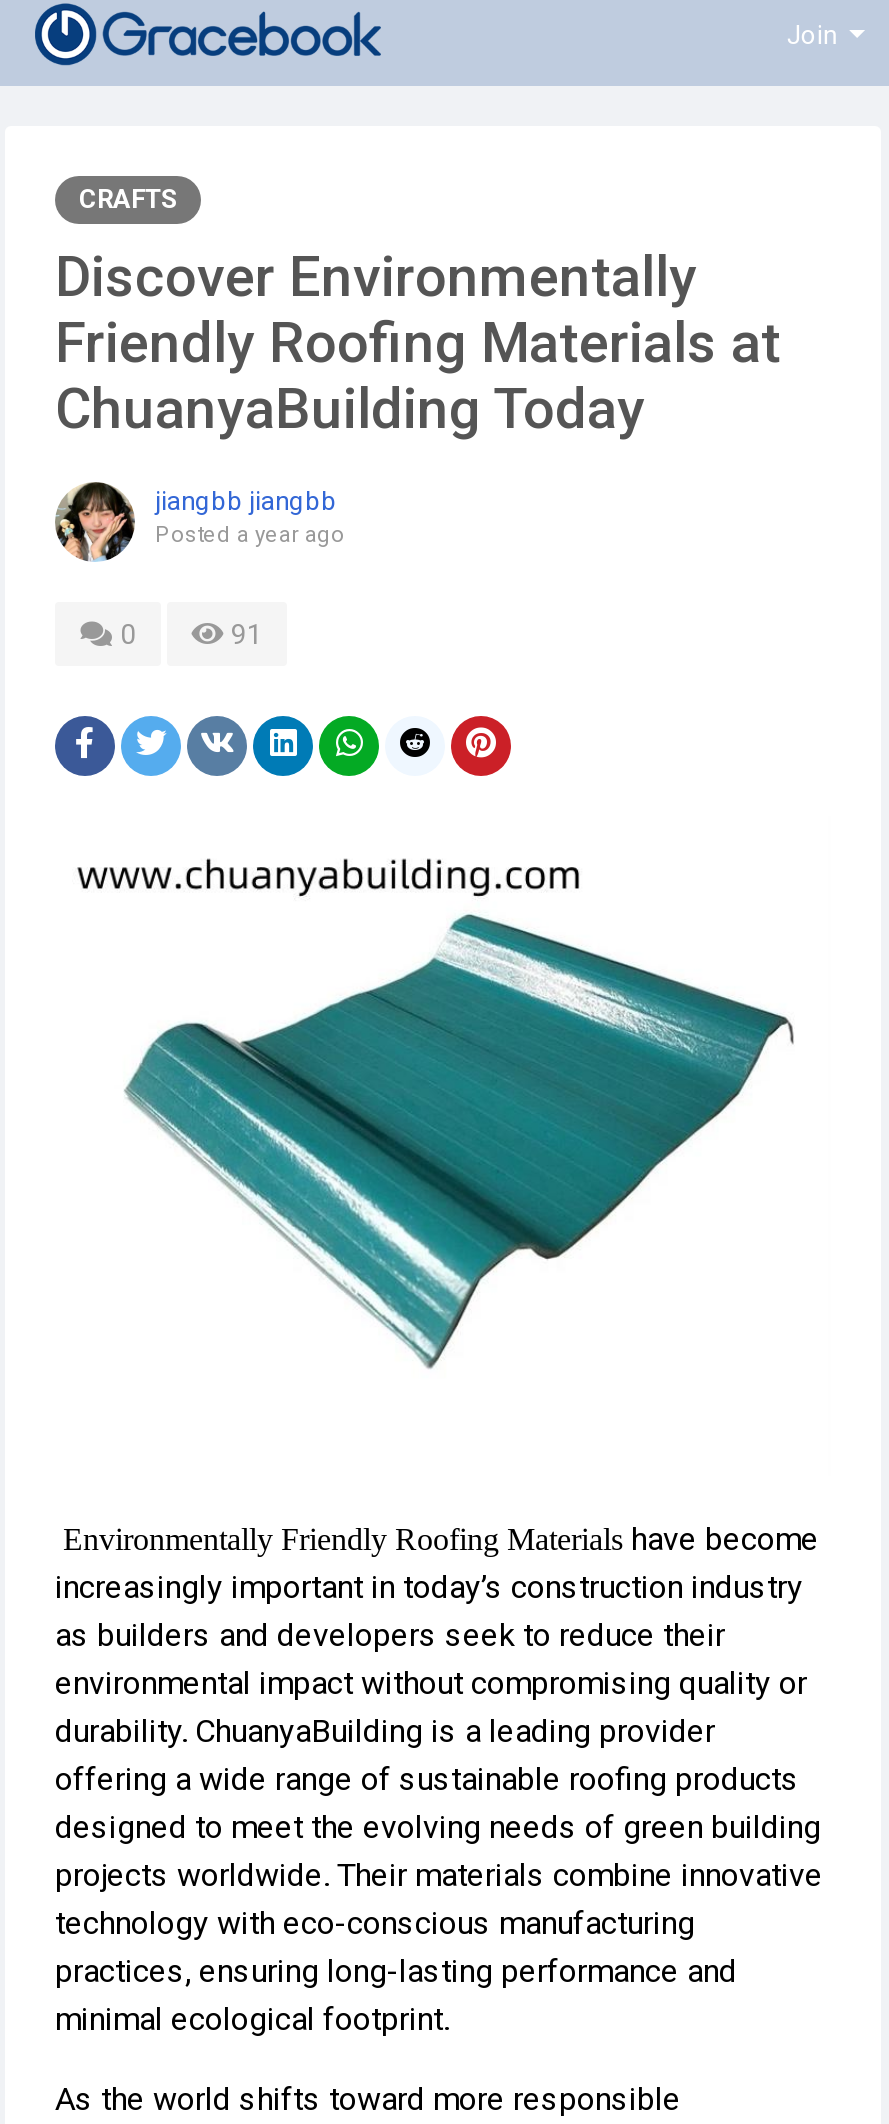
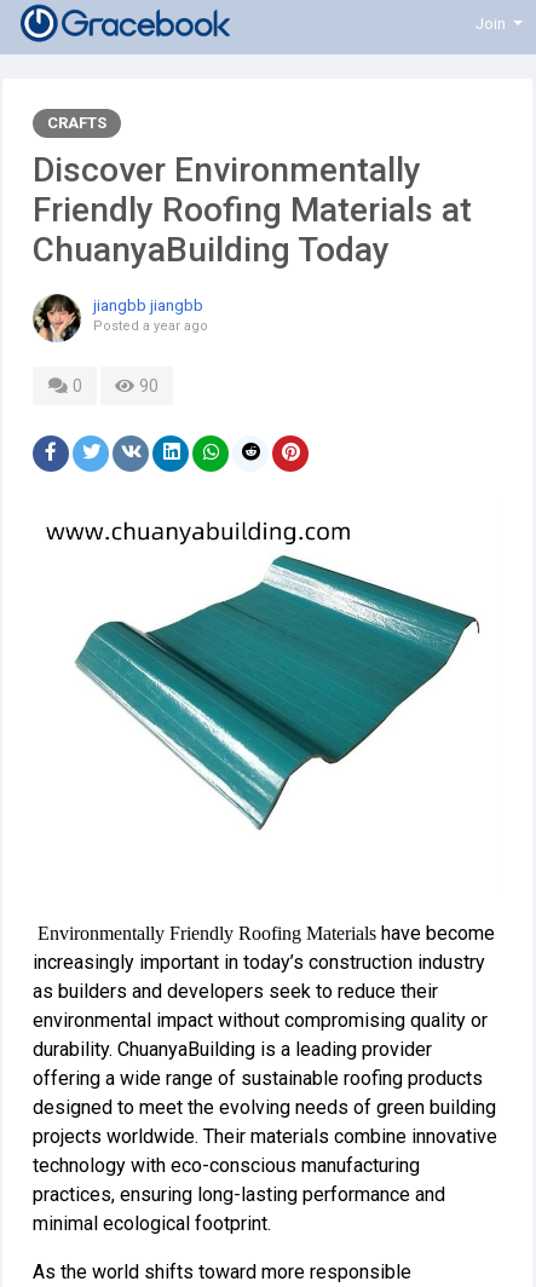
- 91
+ 90
